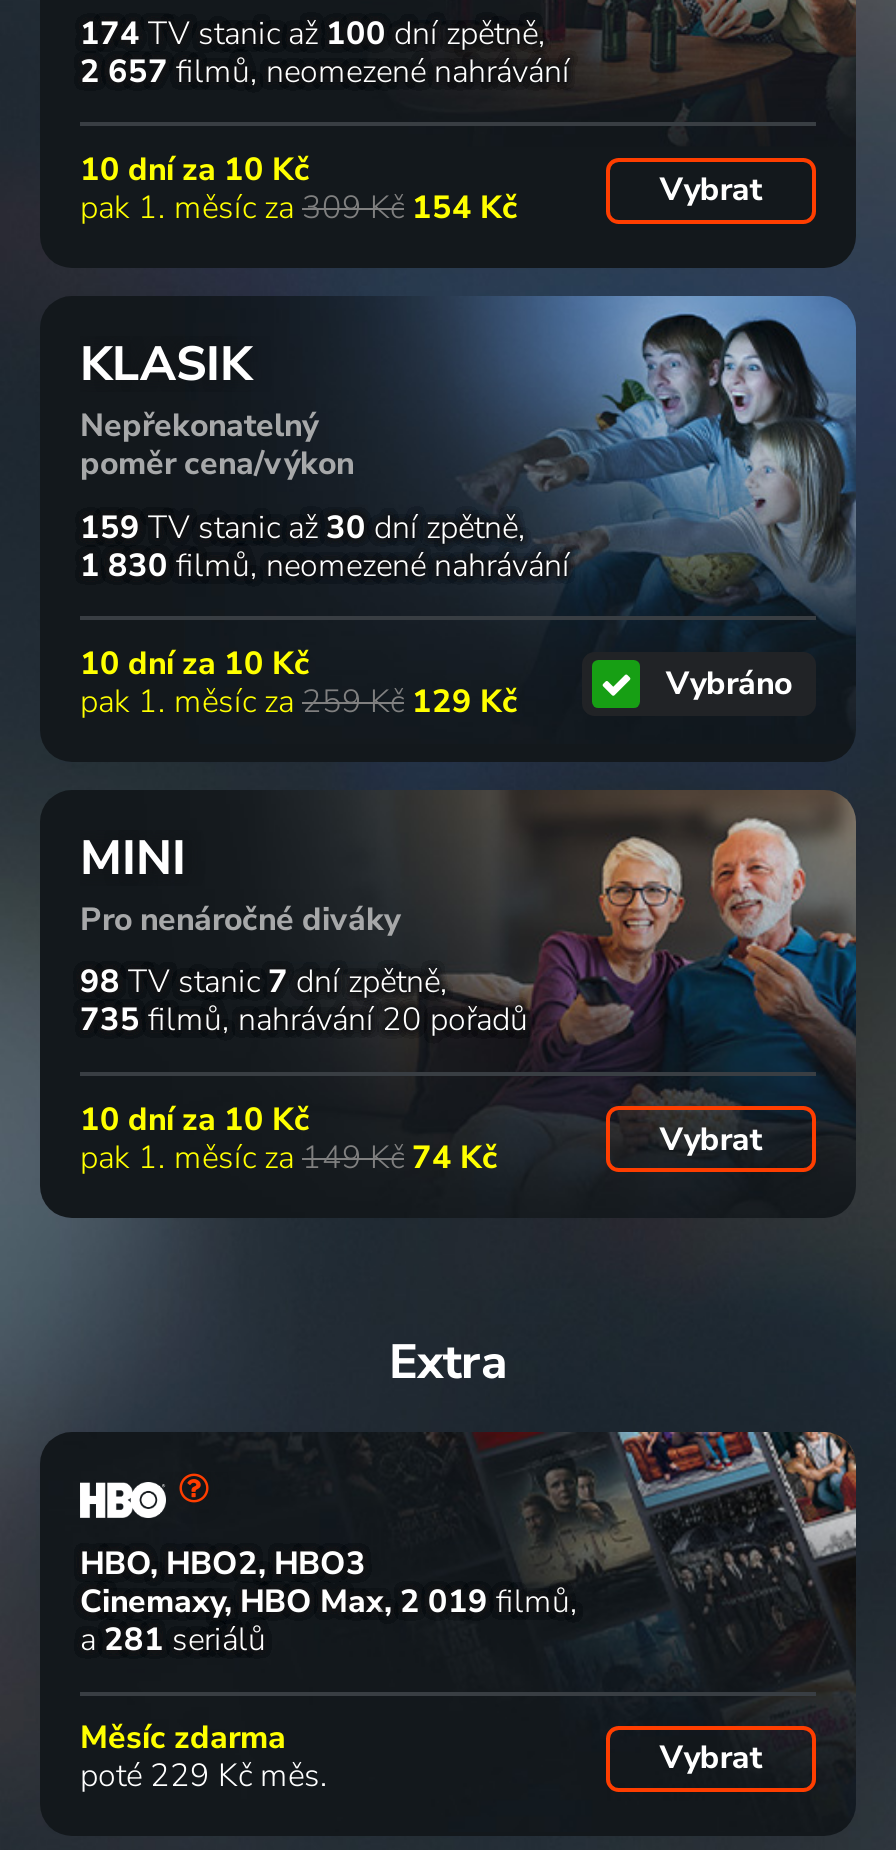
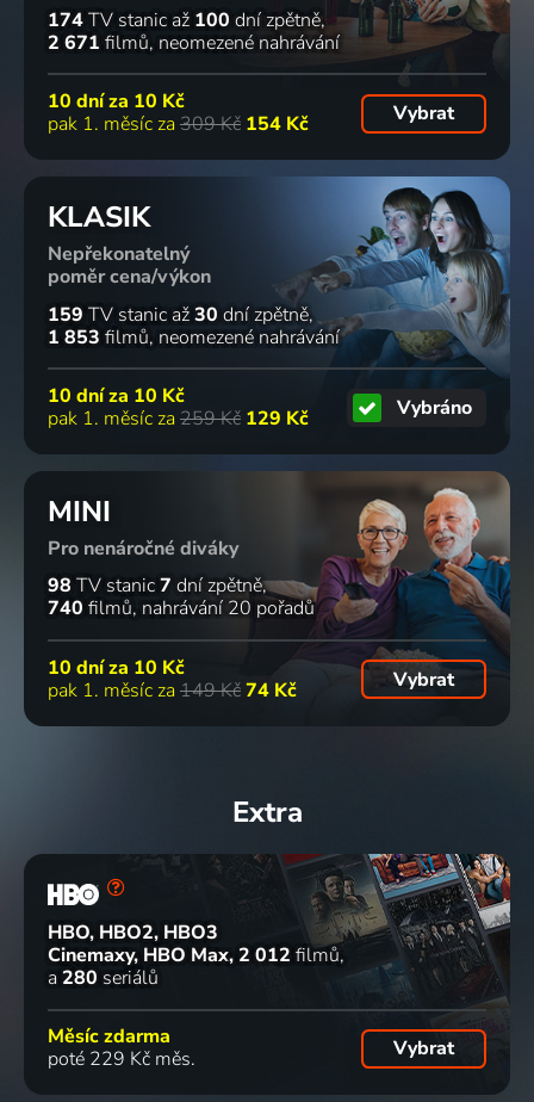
- 2 657 filmů neomezené nahrávání
+ 2 671 filmů neomezené nahrávání

- 1 830 filmů neomezené nahrávání
+ 1 853 filmů neomezené nahrávání

- 735 filmů nahrávání 20 pořadů
+ 740 filmů nahrávání 20 pořadů

- Cinemaxy, HBO Max 2 019 filmů
+ Cinemaxy, HBO Max 2 012 filmů

- a 281 seriálů
+ a 280 seriálů
